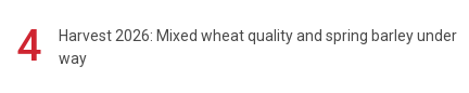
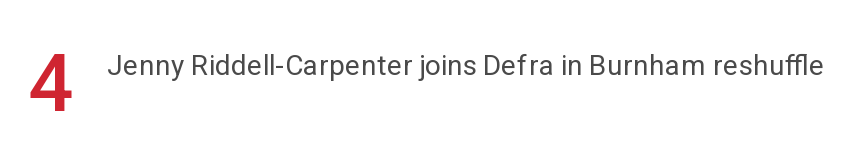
- Harvest 2026: Mixed wheat quality and spring barley under
- way
+ Jenny Riddell-Carpenter joins Defra in Burnham reshuffle
